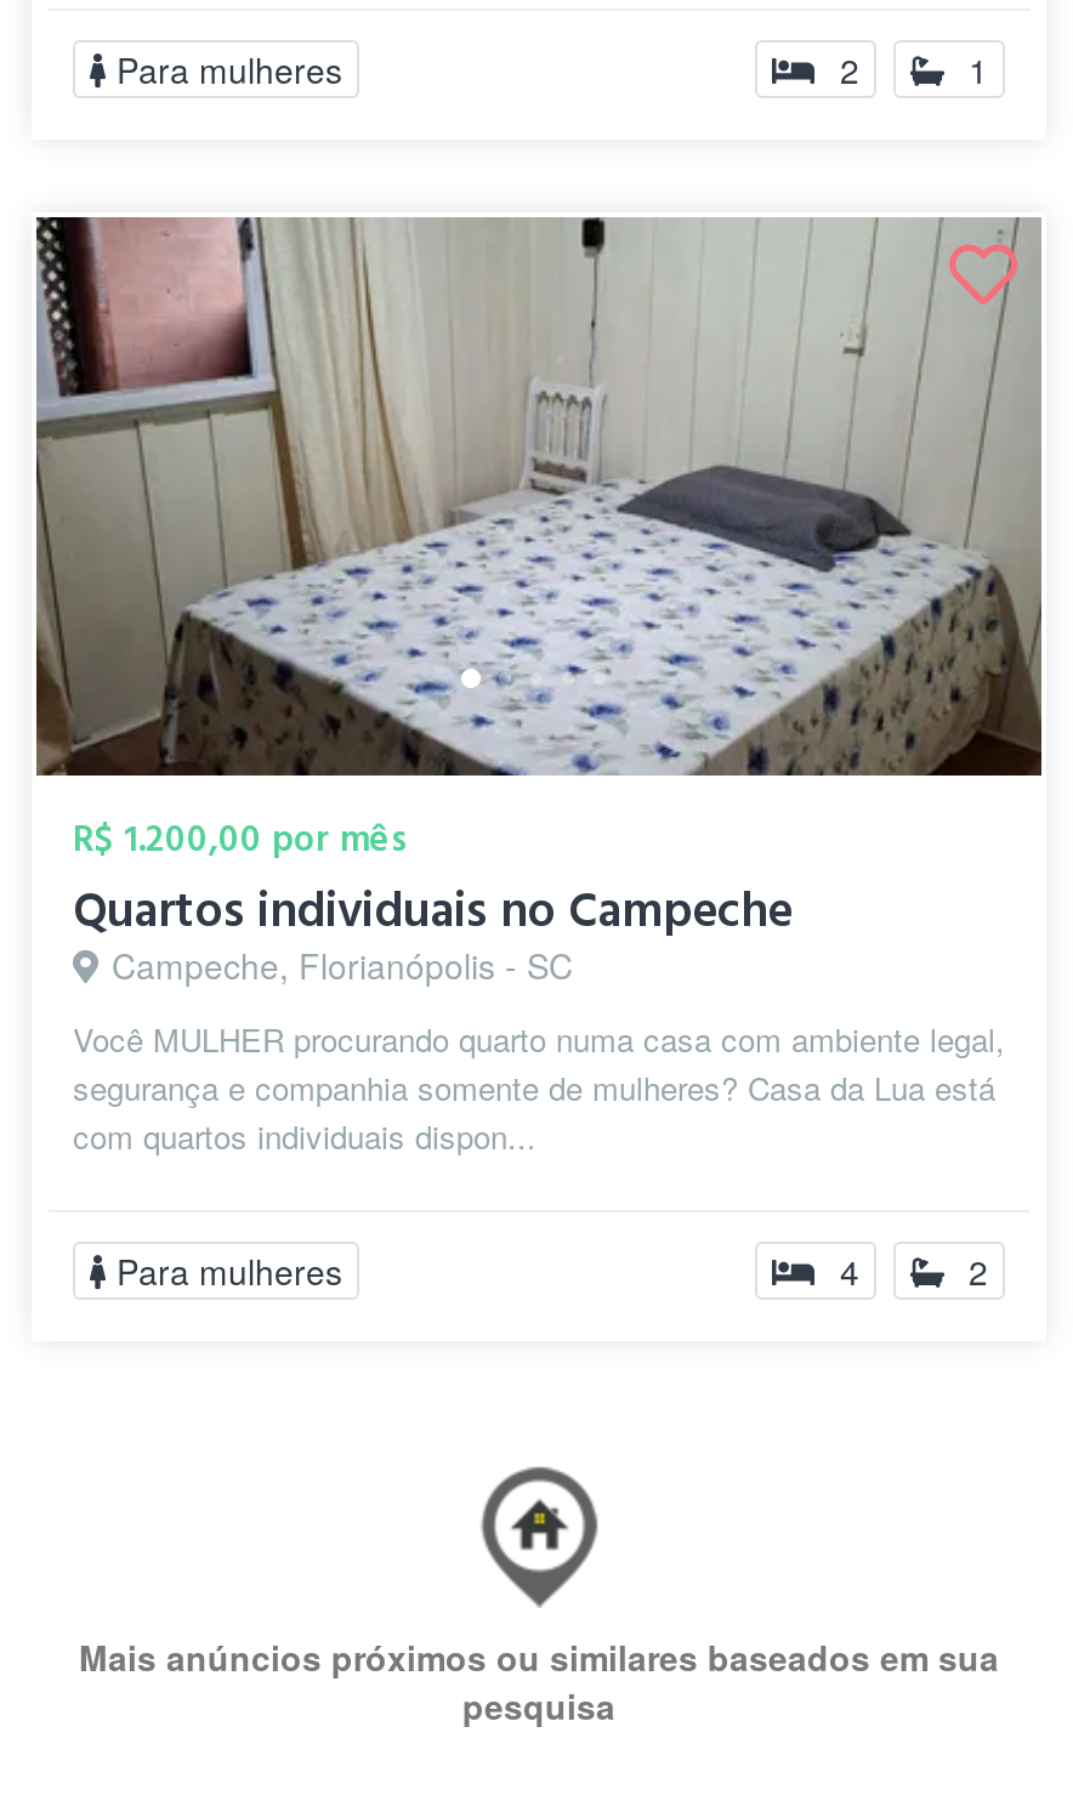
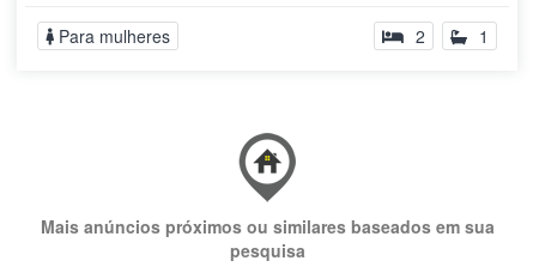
- [image]
- R$ 1.200,00 por mês
- Quartos individuais no Campeche
- Campeche, Florianópolis - SC
- Você MULHER procurando quarto numa casa com ambiente legal,
- segurança e companhia somente de mulheres? Casa da Lua está
- com quartos individuais dispon...
- Para mulheres
- 4
- 2
